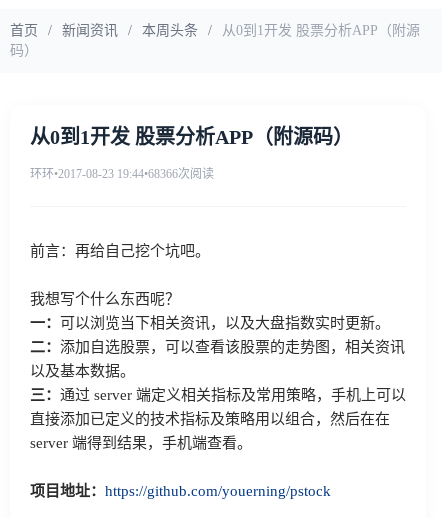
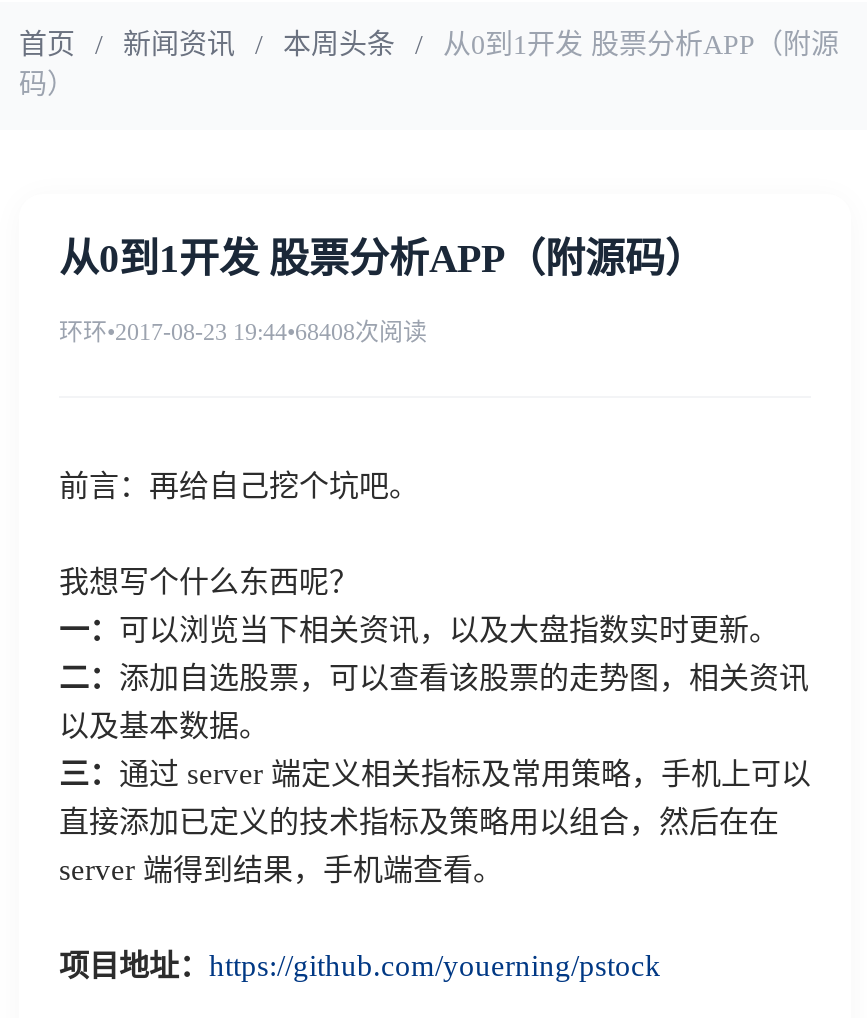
- 环环•2017-08-23 19:44•68366次阅读
+ 环环•2017-08-23 19:44•68408次阅读
